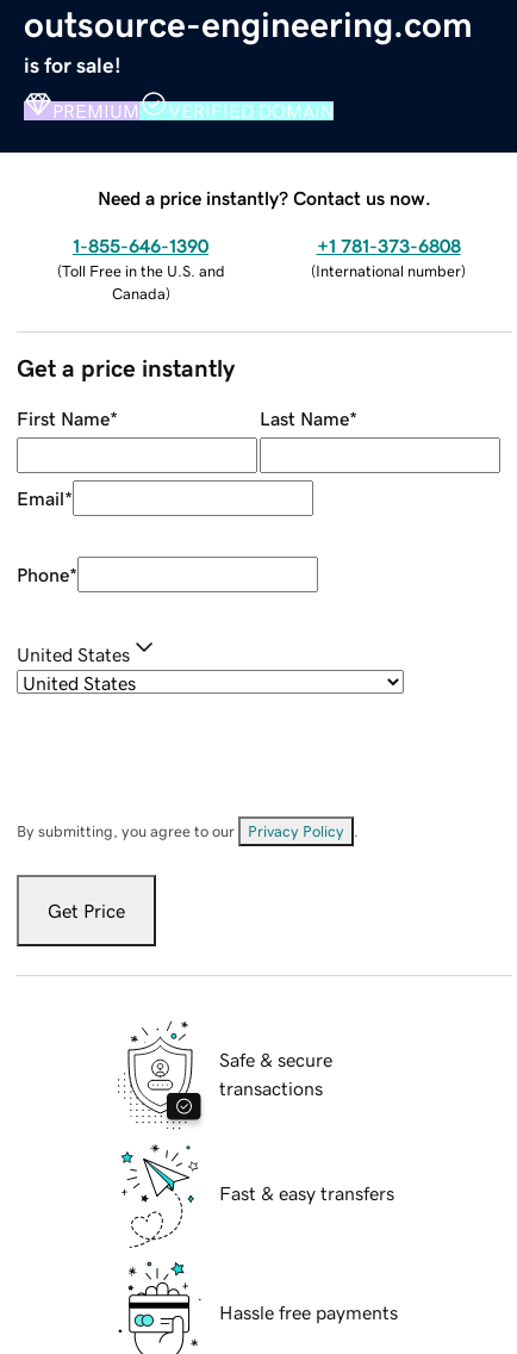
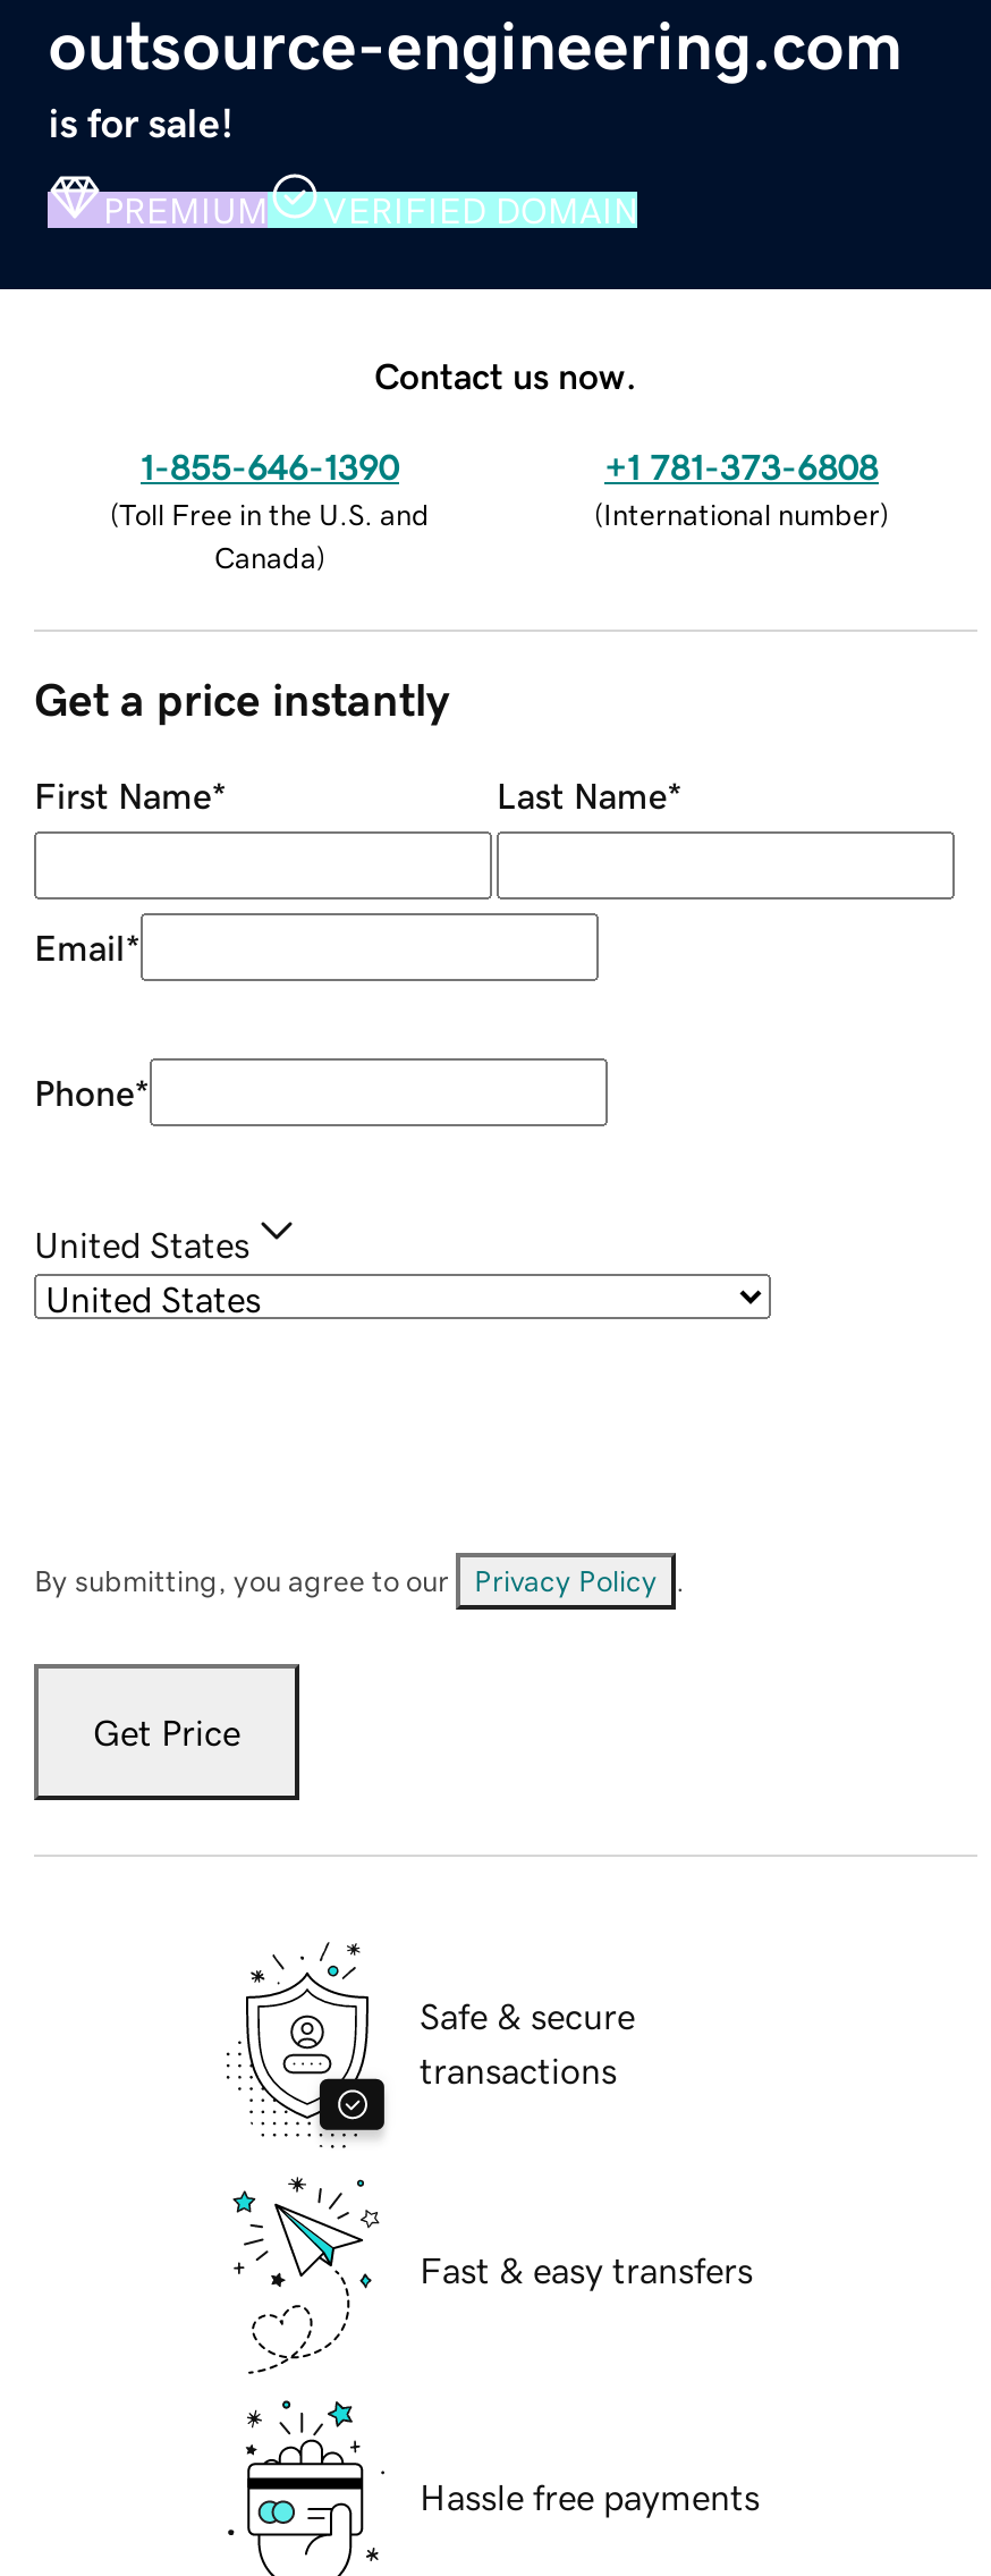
- Need a price instantly? Contact us now.
+ Contact us now.
